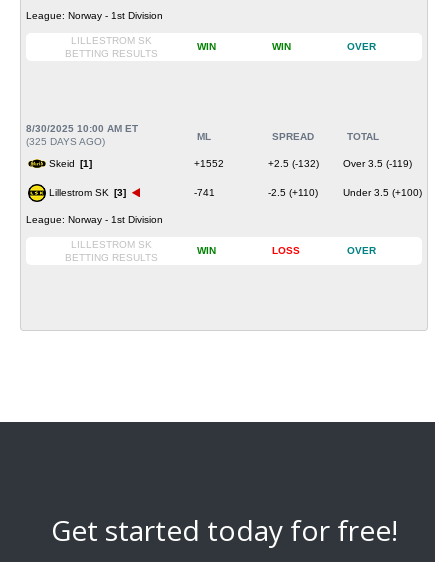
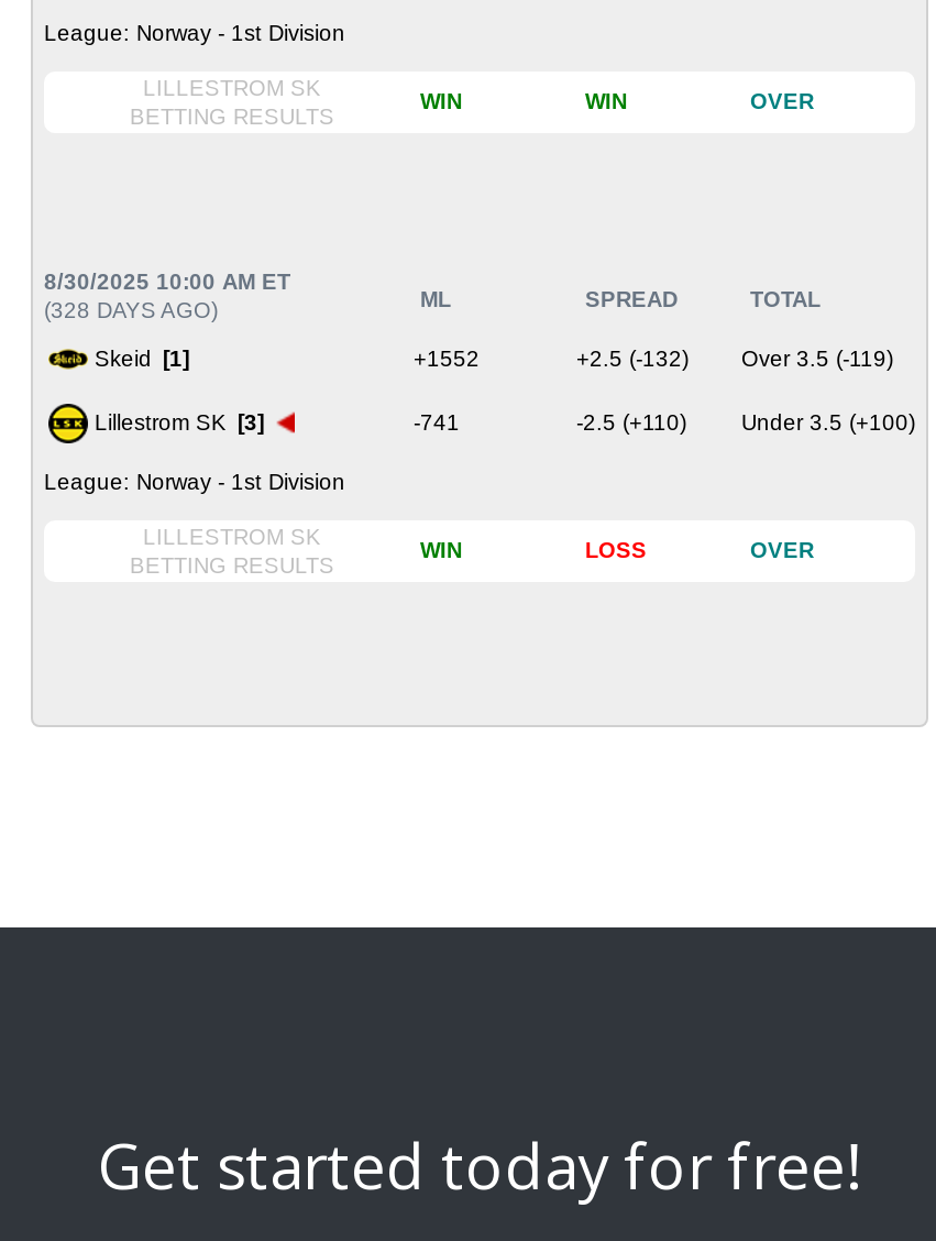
- (325 DAYS AGO)
+ (328 DAYS AGO)
